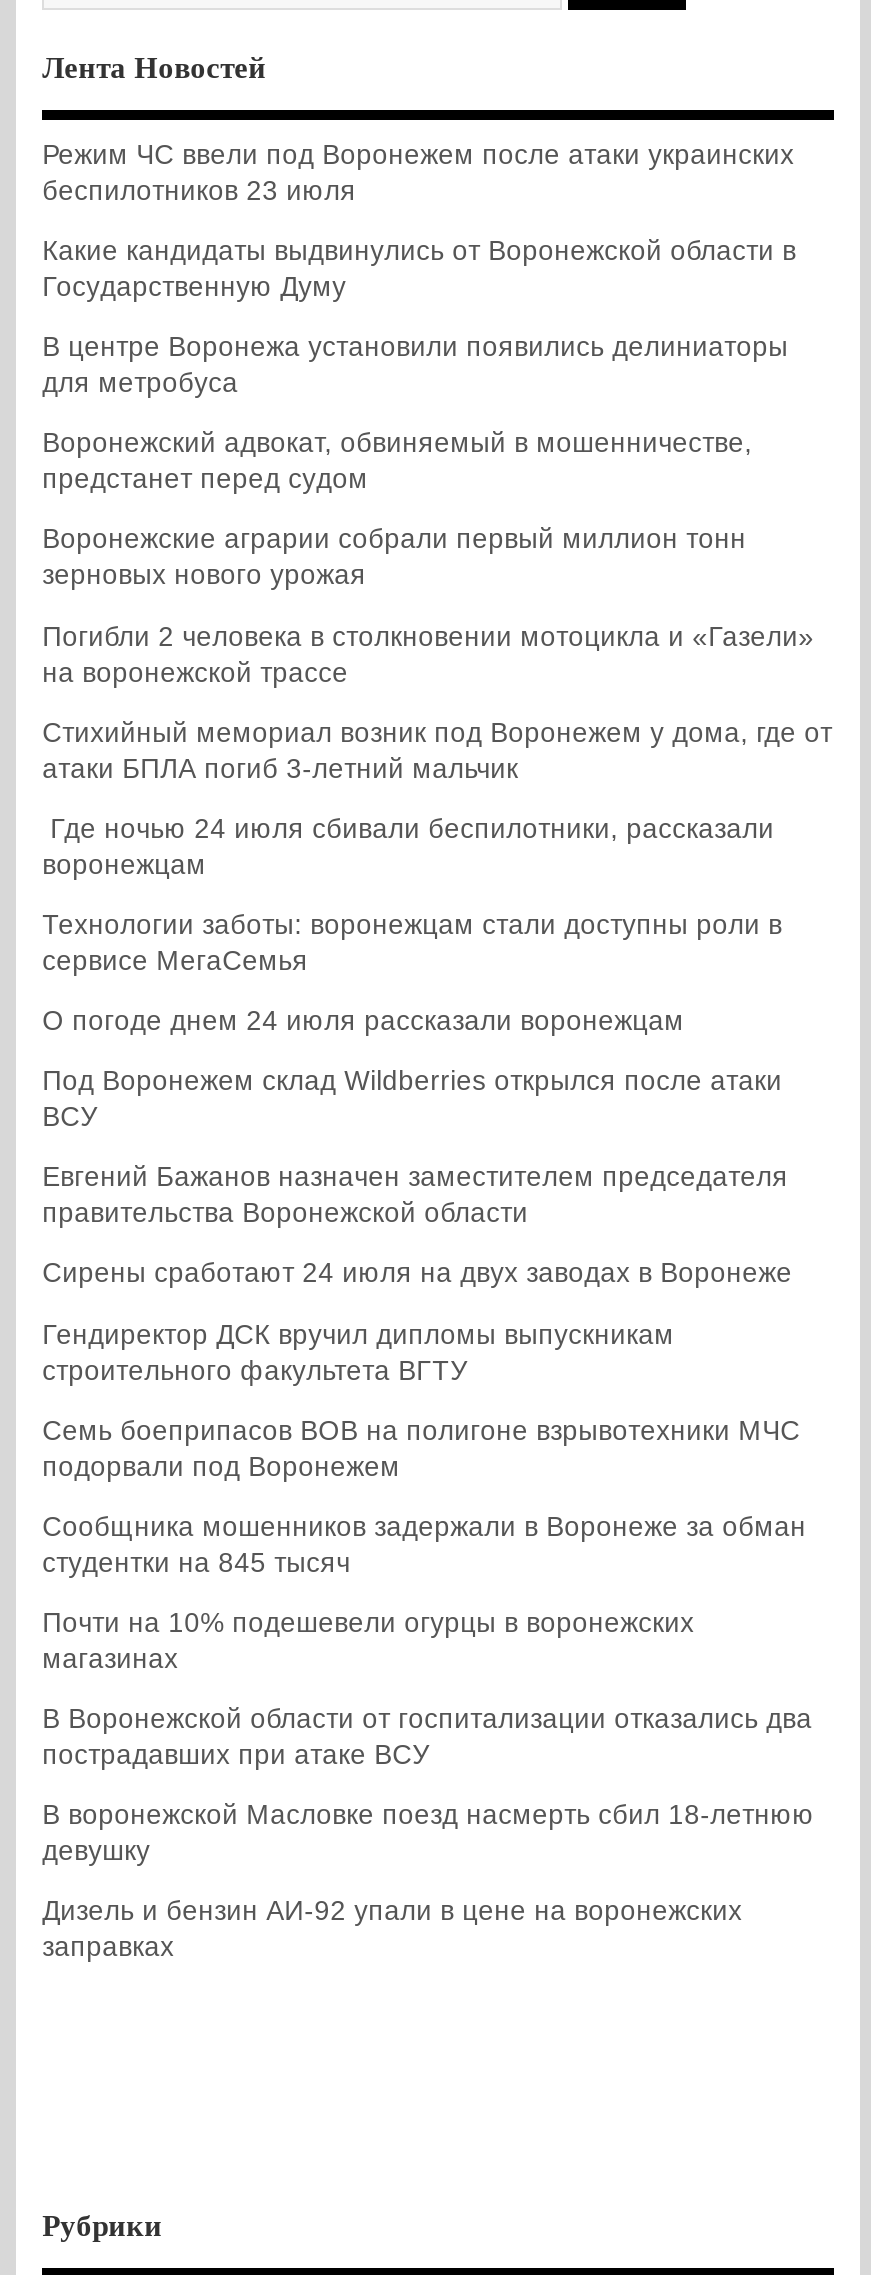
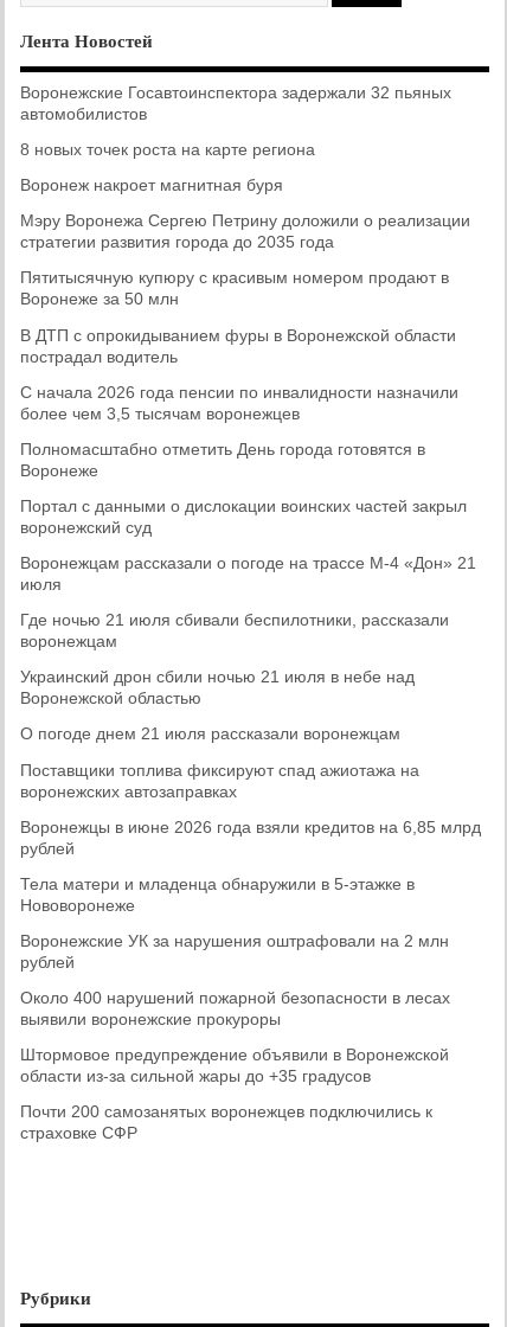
- Режим ЧС ввели под Воронежем после атаки украинских
- беспилотников 23 июля
- Какие кандидаты выдвинулись от Воронежской области в
- Государственную Думу
- В центре Воронежа установили появились делиниаторы
- для метробуса
- Воронежский адвокат, обвиняемый в мошенничестве,
- предстанет перед судом
- Воронежские аграрии собрали первый миллион тонн
- зерновых нового урожая
- Погибли 2 человека в столкновении мотоцикла и «Газели»
- на воронежской трассе
- Стихийный мемориал возник под Воронежем у дома, где от
- атаки БПЛА погиб 3-летний мальчик
- Где ночью 24 июля сбивали беспилотники, рассказали
+ Воронежские Госавтоинспектора задержали 32 пьяных
+ автомобилистов
+ 8 новых точек роста на карте региона
+ Воронеж накроет магнитная буря
+ Мэру Воронежа Сергею Петрину доложили о реализации
+ стратегии развития города до 2035 года
+ Пятитысячную купюру с красивым номером продают в
+ Воронеже за 50 млн
+ В ДТП с опрокидыванием фуры в Воронежской области
+ пострадал водитель
+ С начала 2026 года пенсии по инвалидности назначили
+ более чем 3,5 тысячам воронежцев
+ Полномасштабно отметить День города готовятся в
+ Воронеже
+ Портал с данными о дислокации воинских частей закрыл
+ воронежский суд
+ Воронежцам рассказали о погоде на трассе М-4 «Дон» 21
+ июля
+ Где ночью 21 июля сбивали беспилотники, рассказали

moved down: воронежцам

- Технологии заботы: воронежцам стали доступны роли в
- сервисе МегаСемья
- О погоде днем 24 июля рассказали воронежцам
- Под Воронежем склад Wildberries открылся после атаки
- ВСУ
- Евгений Бажанов назначен заместителем председателя
- правительства Воронежской области
- Сирены сработают 24 июля на двух заводах в Воронеже
- Гендиректор ДСК вручил дипломы выпускникам
- строительного факультета ВГТУ
- Семь боеприпасов ВОВ на полигоне взрывотехники МЧС
- подорвали под Воронежем
- Сообщника мошенников задержали в Воронеже за обман
- студентки на 845 тысяч
- Почти на 10% подешевели огурцы в воронежских
- магазинах
- В Воронежской области от госпитализации отказались два
- пострадавших при атаке ВСУ
- В воронежской Масловке поезд насмерть сбил 18-летнюю
- девушку
- Дизель и бензин АИ-92 упали в цене на воронежских
- заправках
+ Украинский дрон сбили ночью 21 июля в небе над
+ Воронежской областью
+ О погоде днем 21 июля рассказали воронежцам
+ Поставщики топлива фиксируют спад ажиотажа на
+ воронежских автозаправках
+ Воронежцы в июне 2026 года взяли кредитов на 6,85 млрд
+ рублей
+ Тела матери и младенца обнаружили в 5-этажке в
+ Нововоронеже
+ Воронежские УК за нарушения оштрафовали на 2 млн
+ рублей
+ Около 400 нарушений пожарной безопасности в лесах
+ выявили воронежские прокуроры
+ Штормовое предупреждение объявили в Воронежской
+ области из-за сильной жары до +35 градусов
+ Почти 200 самозанятых воронежцев подключились к
+ страховке СФР
